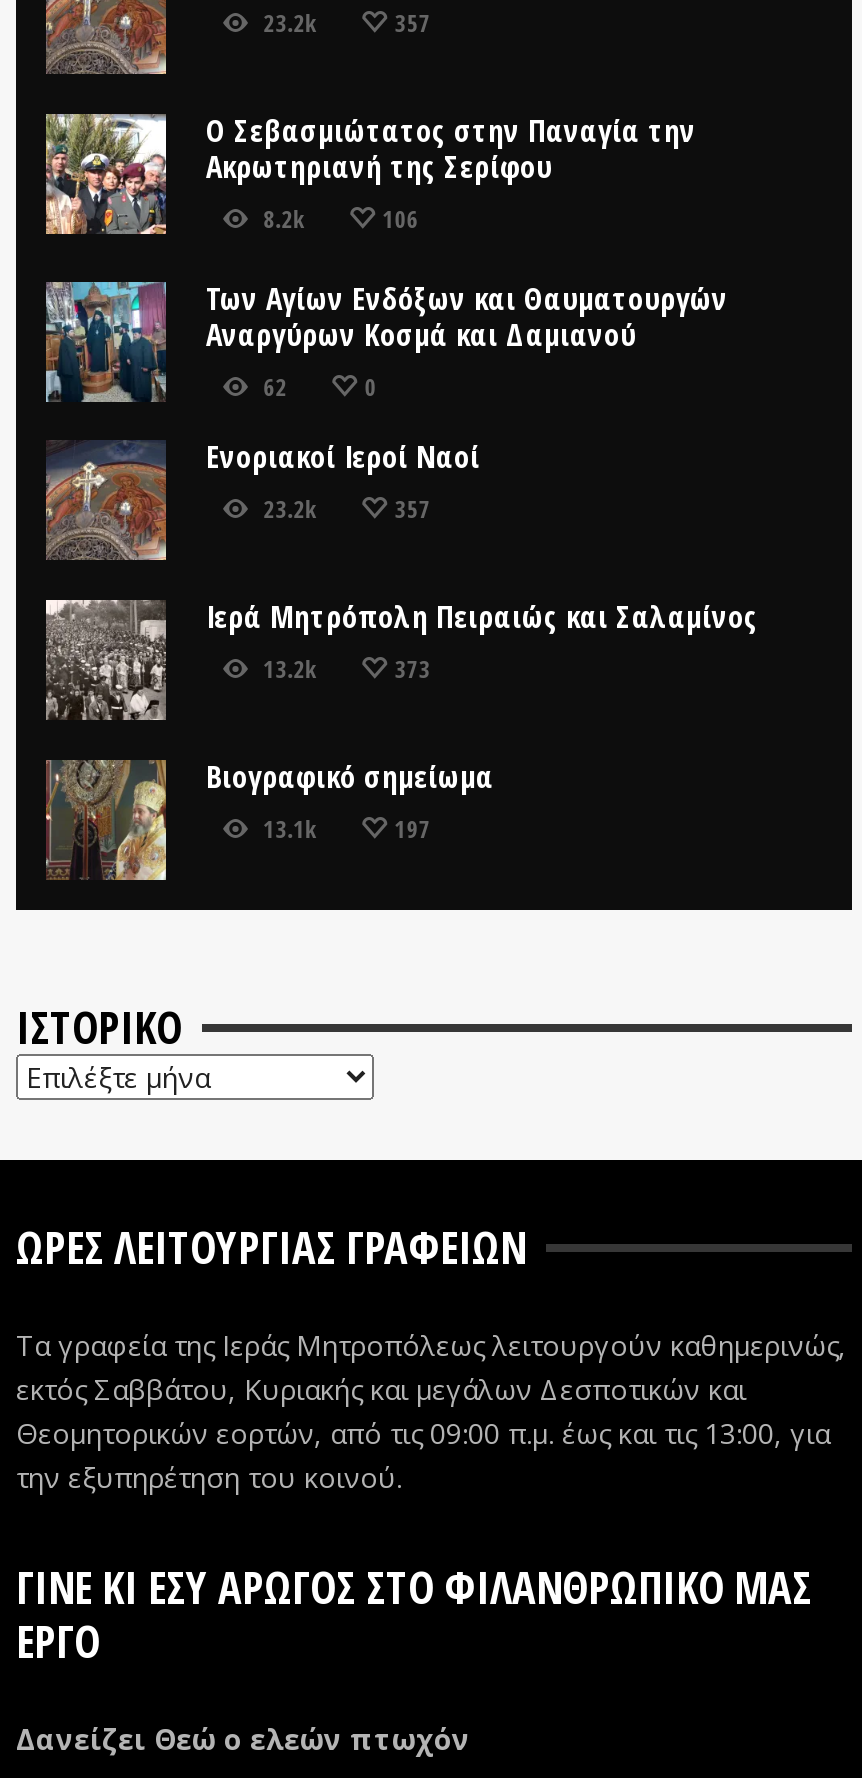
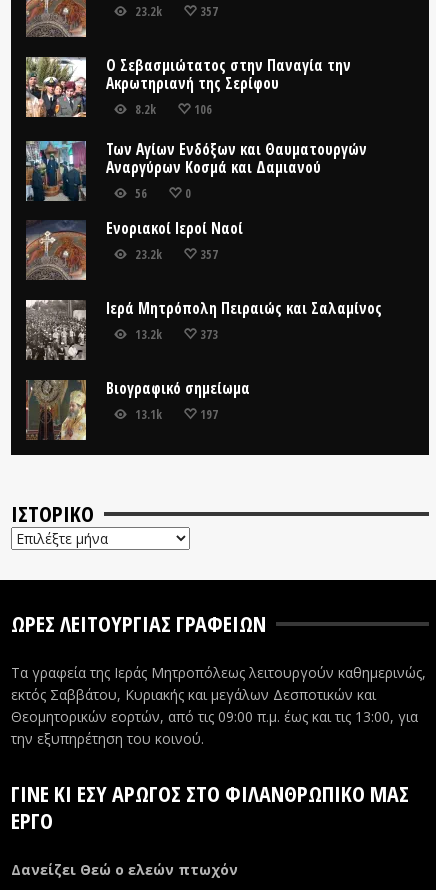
- 62
+ 56
